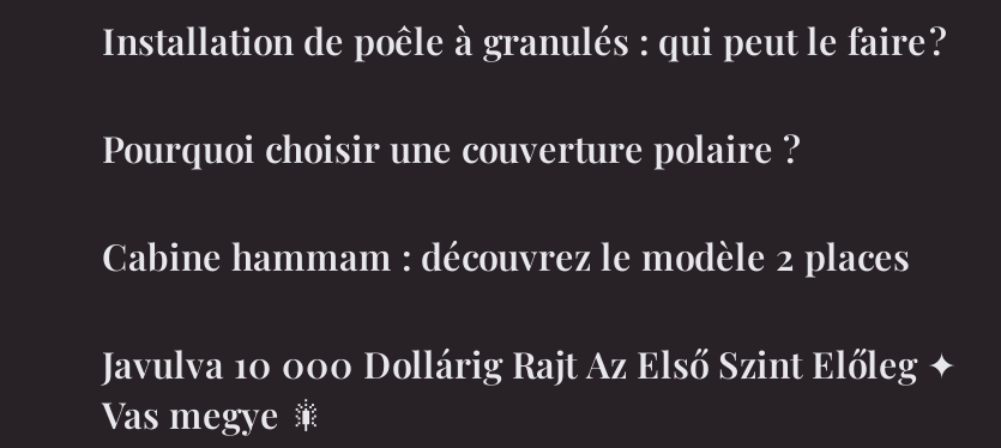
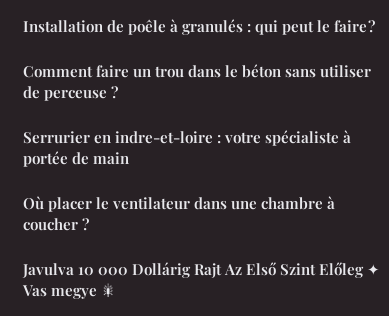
- Pourquoi choisir une couverture polaire ?
- Cabine hammam : découvrez le modèle 2 places
+ Comment faire un trou dans le béton sans utiliser
+ de perceuse ?
+ Serrurier en indre-et-loire : votre spécialiste à
+ portée de main
+ Où placer le ventilateur dans une chambre à
+ coucher ?
